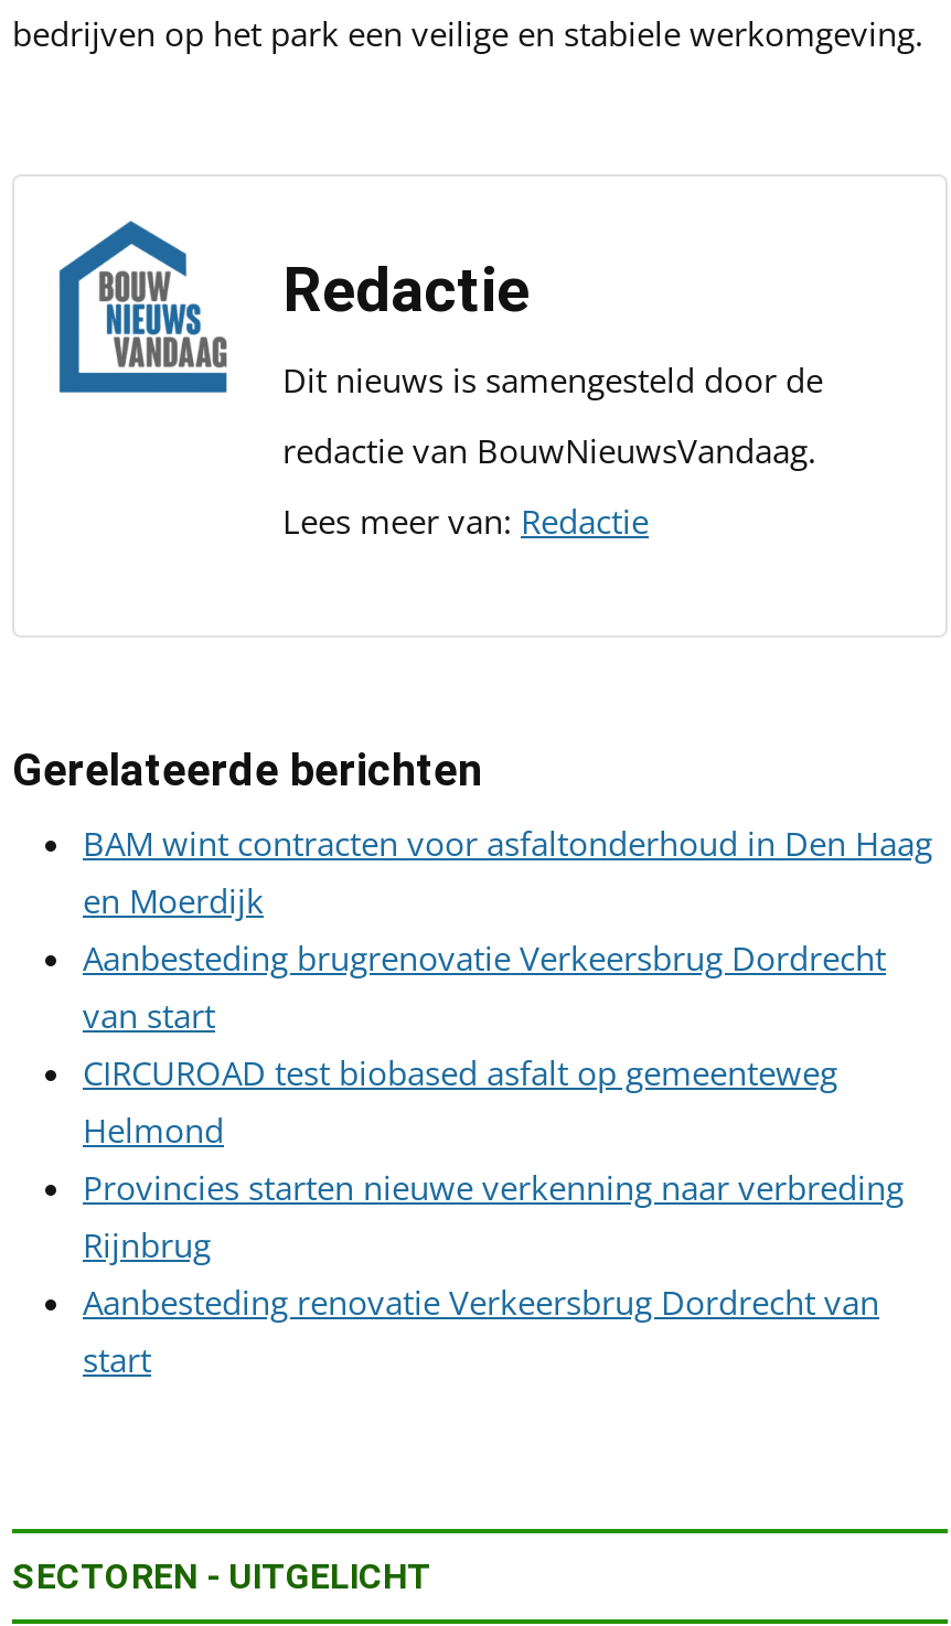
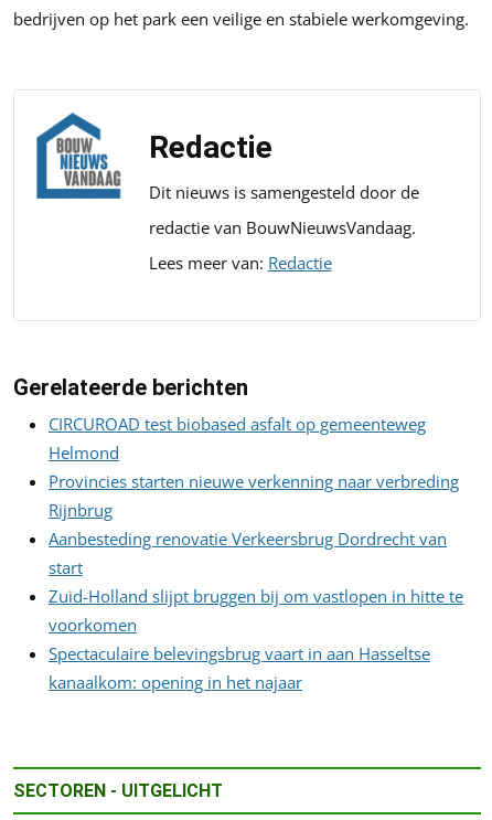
- BAM wint contracten voor asfaltonderhoud in Den Haag
- en Moerdijk
- Aanbesteding brugrenovatie Verkeersbrug Dordrecht
- van start

moved up: CIRCUROAD test biobased asfalt op gemeenteweg | Helmond | Provincies starten nieuwe verkenning naar verbreding | Rijnbrug | Aanbesteding renovatie Verkeersbrug Dordrecht van | start

+ Zuid-Holland slijpt bruggen bij om vastlopen in hitte te
+ voorkomen
+ Spectaculaire belevingsbrug vaart in aan Hasseltse
+ kanaalkom: opening in het najaar
